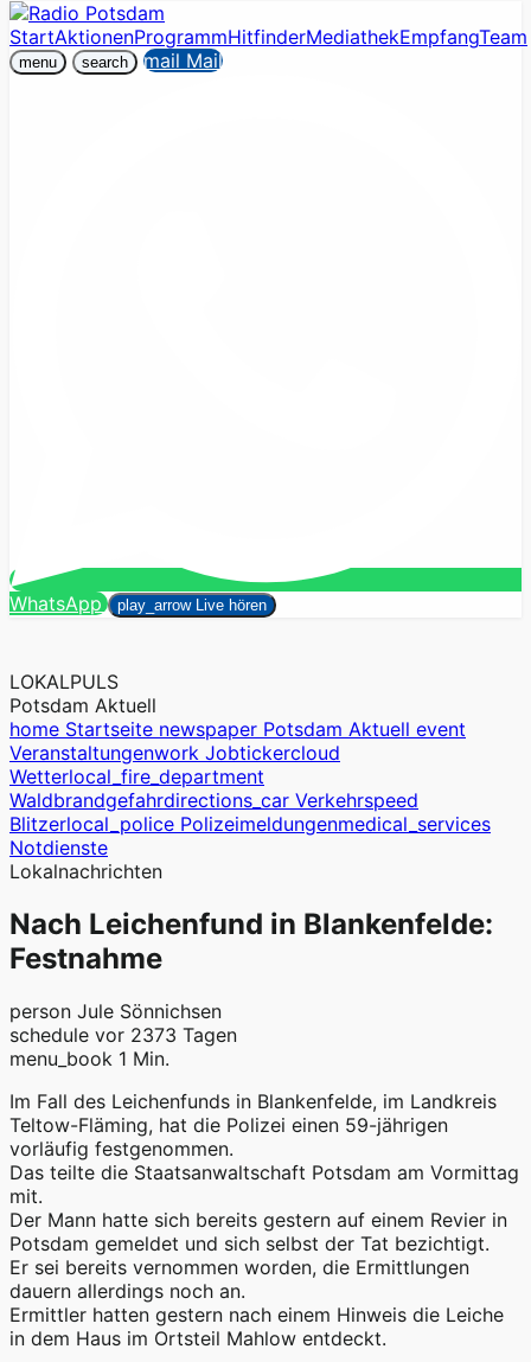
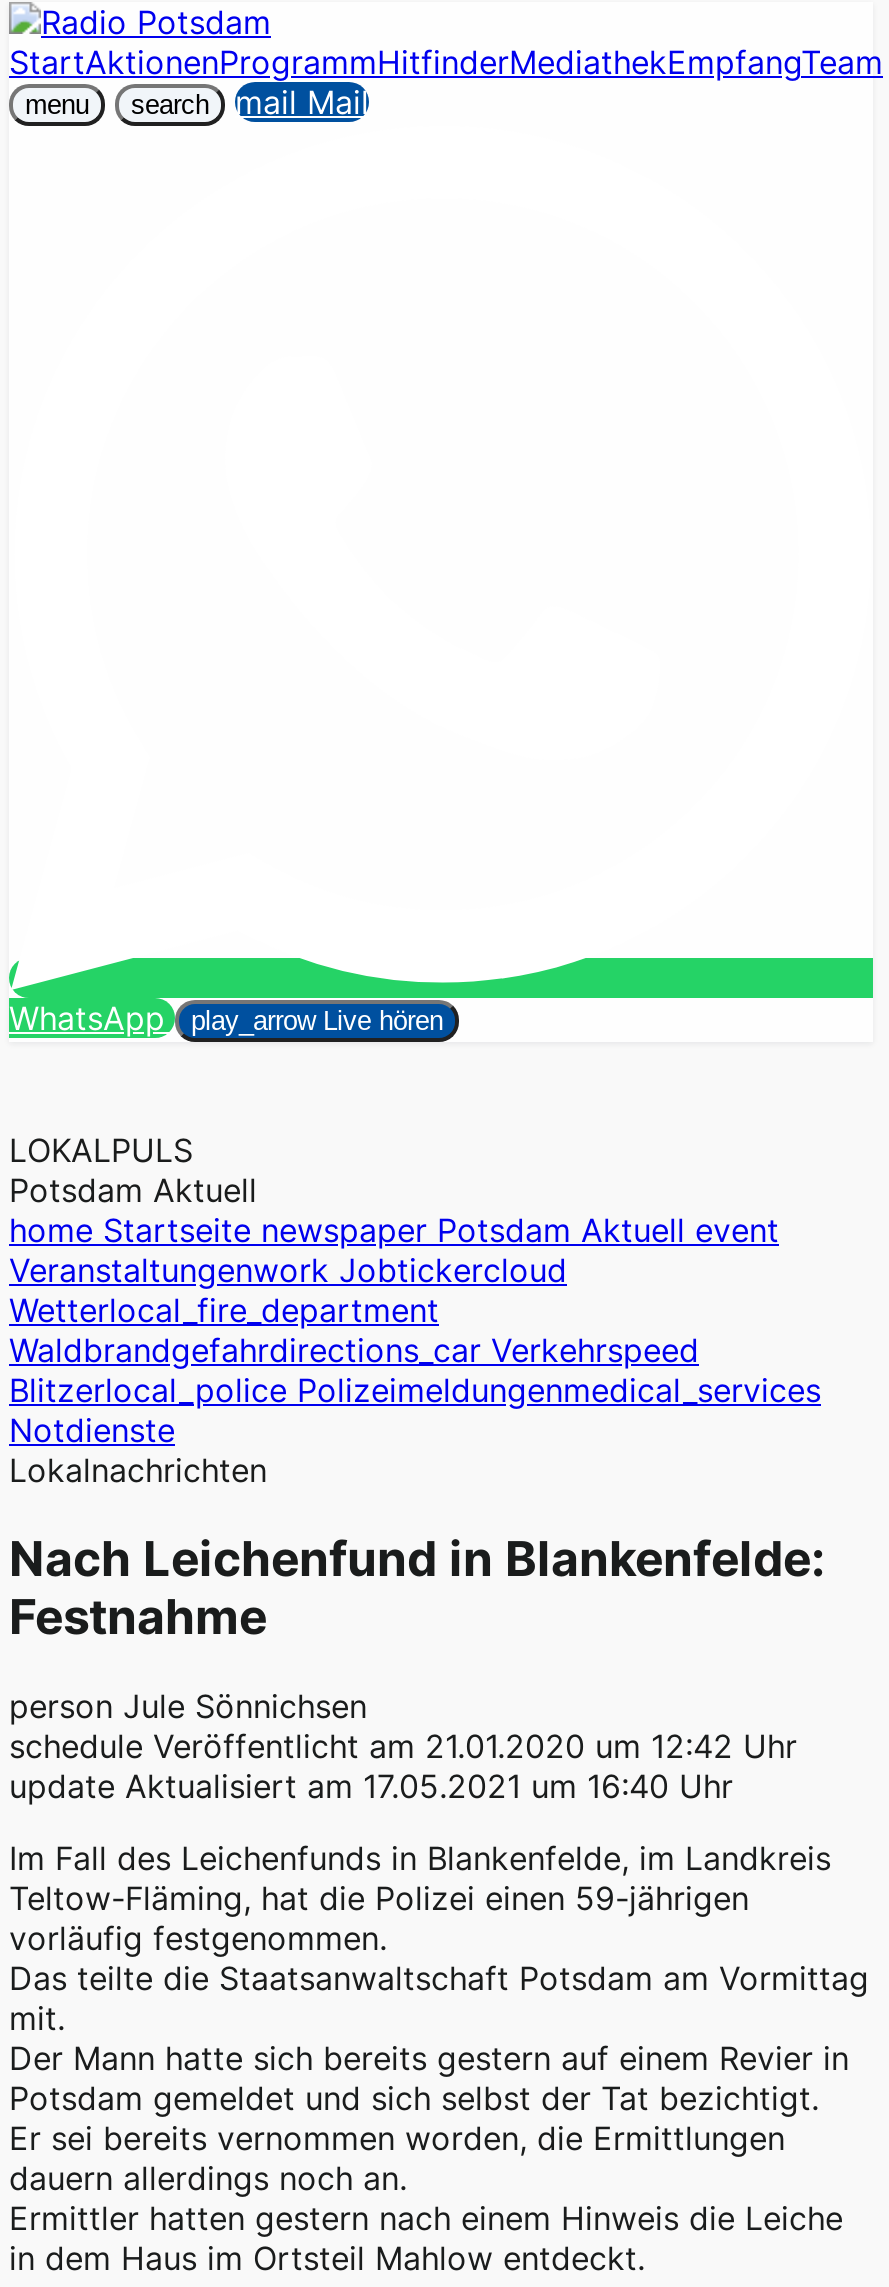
- schedule vor 2373 Tagen
- menu_book 1 Min.
+ schedule Veröffentlicht am 21.01.2020 um 12:42 Uhr
+ update Aktualisiert am 17.05.2021 um 16:40 Uhr
